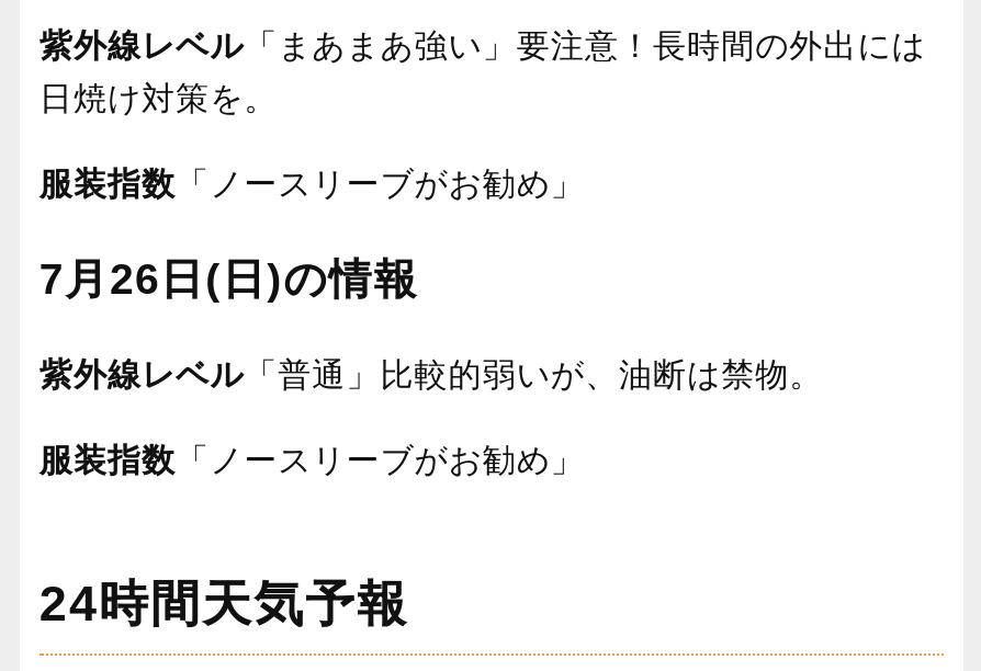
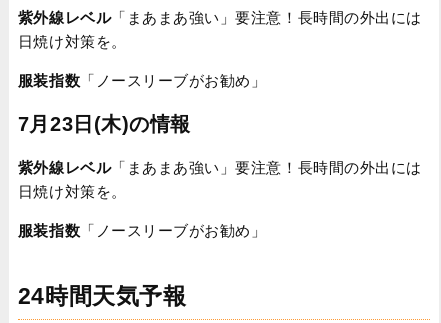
- 7月26日(日)の情報
+ 7月23日(木)の情報

- 紫外線レベル「普通」比較的弱いが、油断は禁物。
+ 紫外線レベル「まあまあ強い」要注意！長時間の外出には
+ 日焼け対策を。
